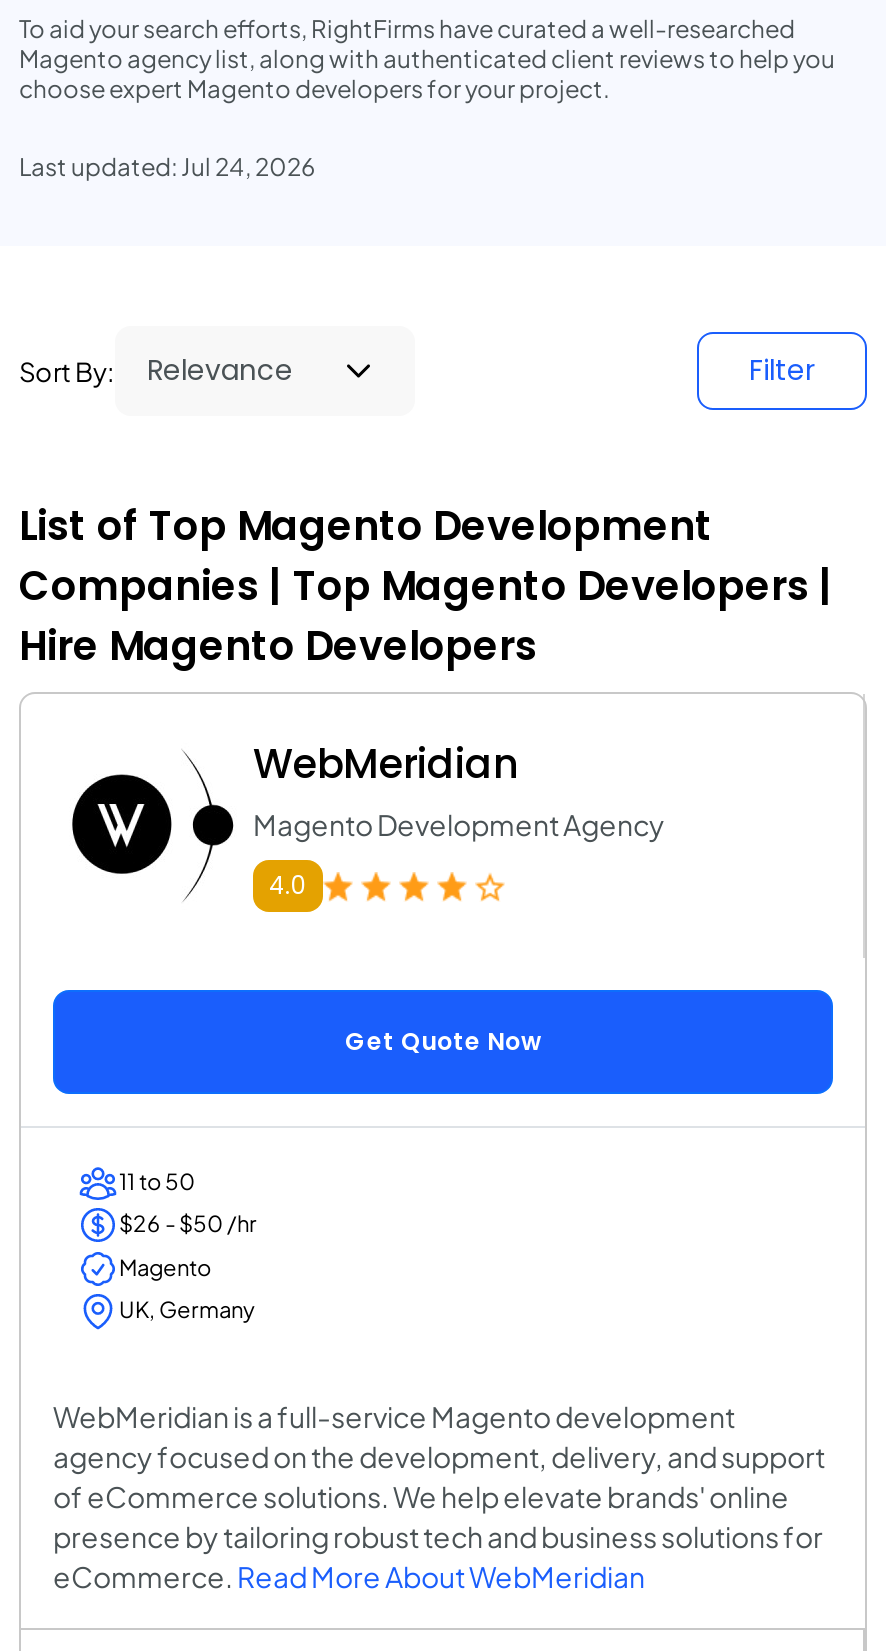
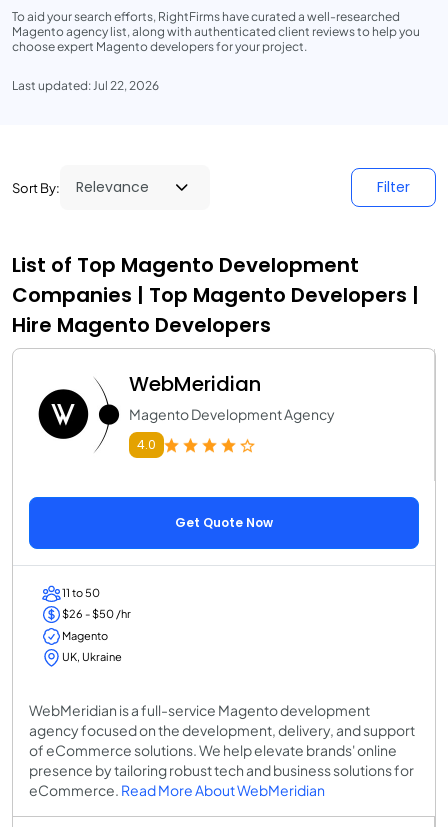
- Last updated: Jul 24, 2026
+ Last updated: Jul 22, 2026

- UK, Germany
+ UK, Ukraine
